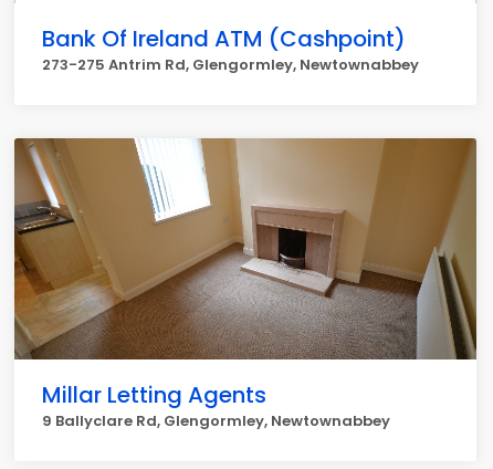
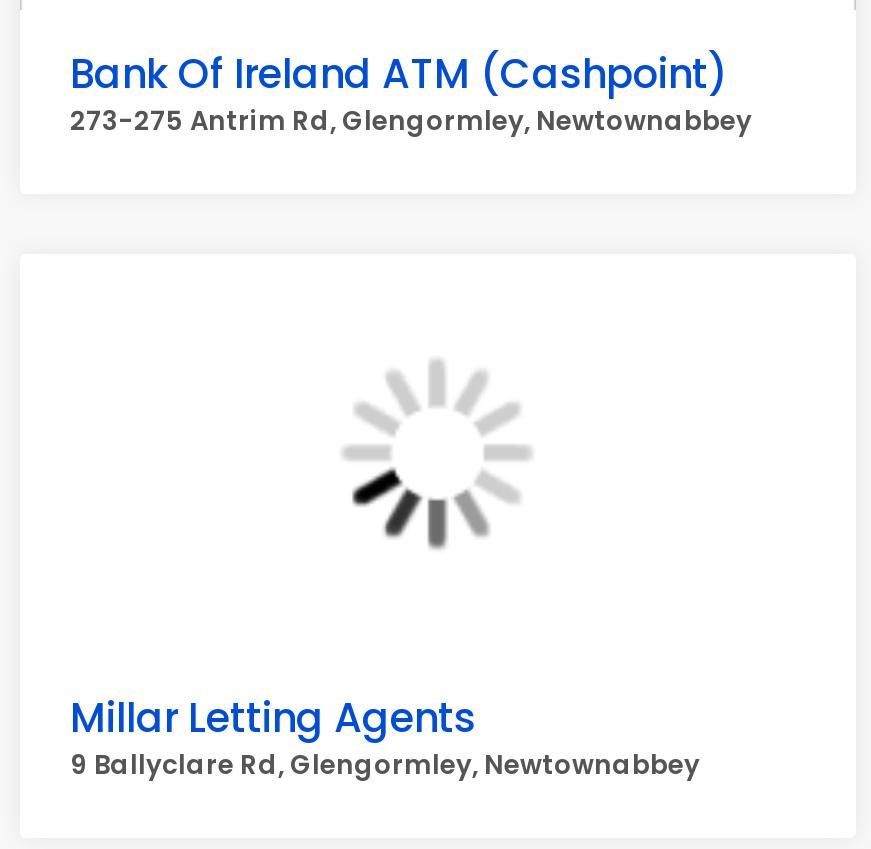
- [image]
